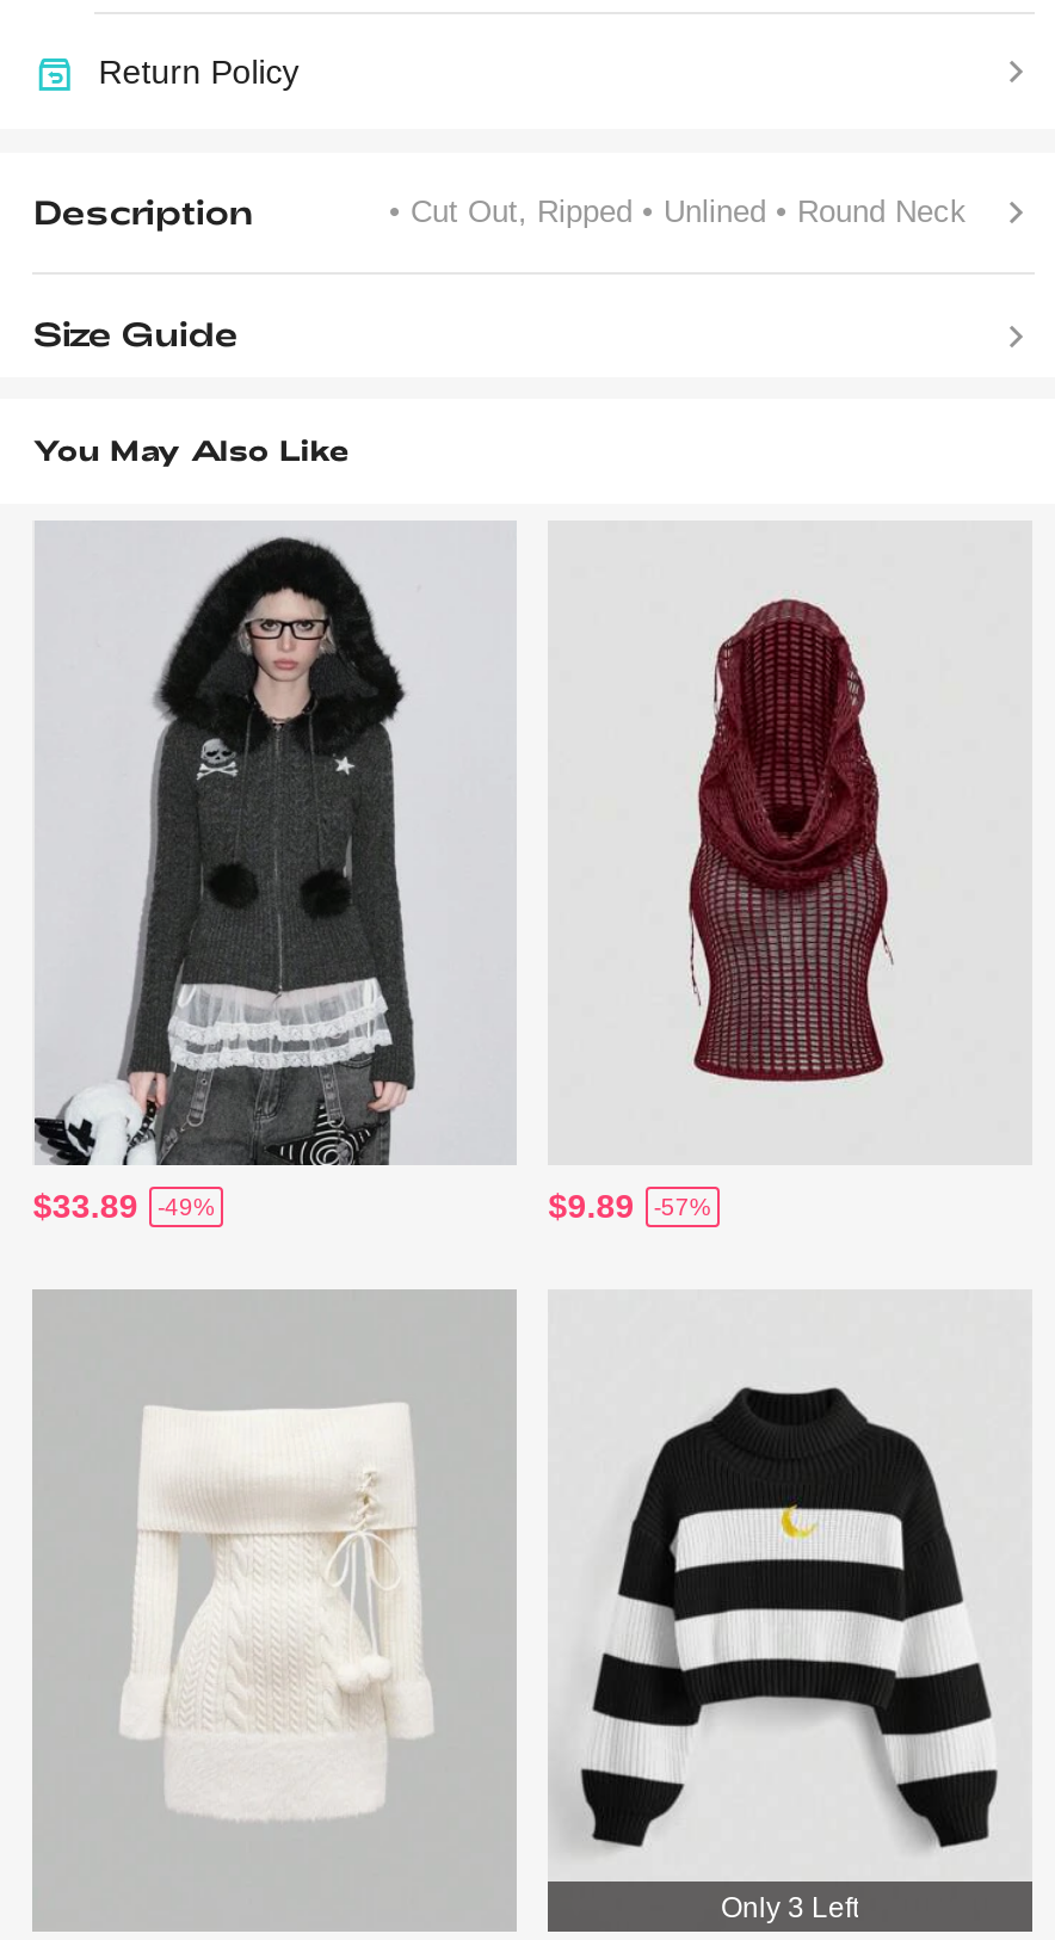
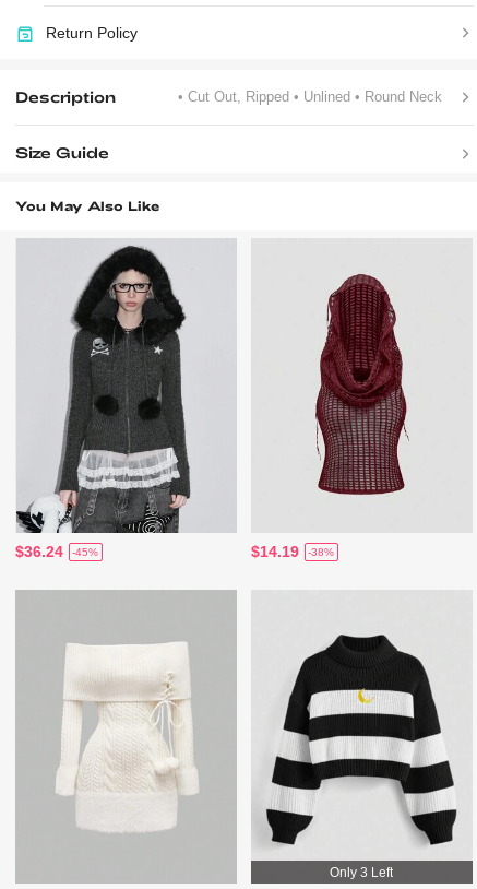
- $33.89
+ $36.24

- -49%
+ -45%

- $9.89
+ $14.19

- -57%
+ -38%
